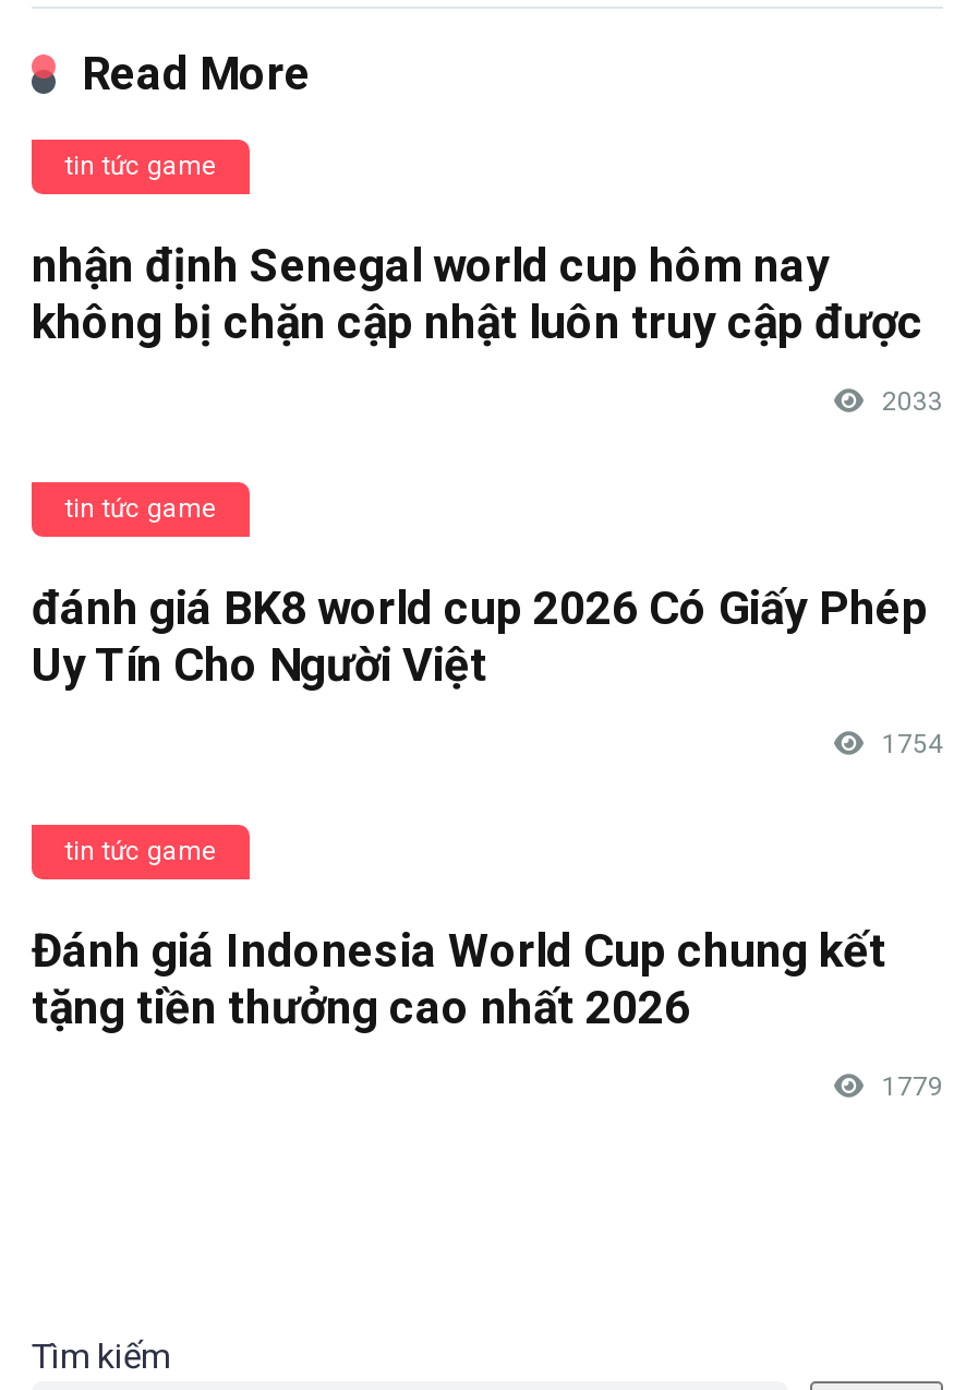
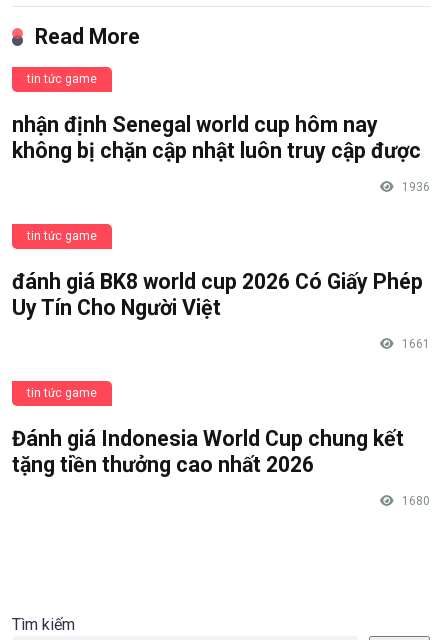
- 2033
+ 1936

- 1754
+ 1661

- 1779
+ 1680
